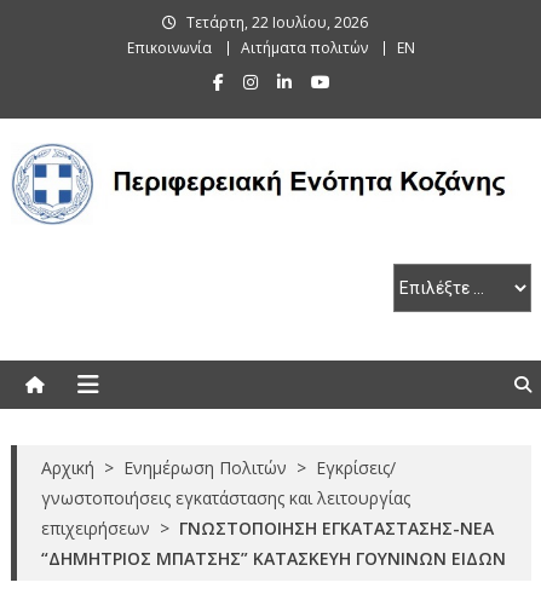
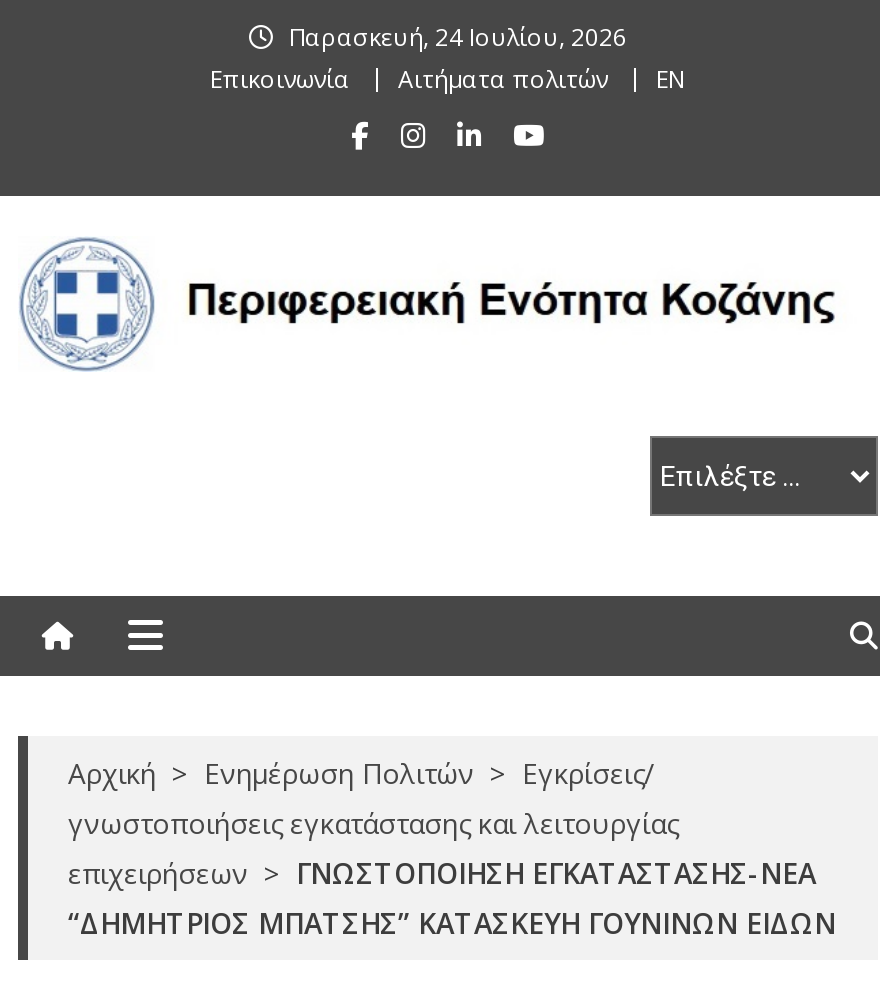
- Τετάρτη, 22 Ιουλίου, 2026
+ Παρασκευή, 24 Ιουλίου, 2026
